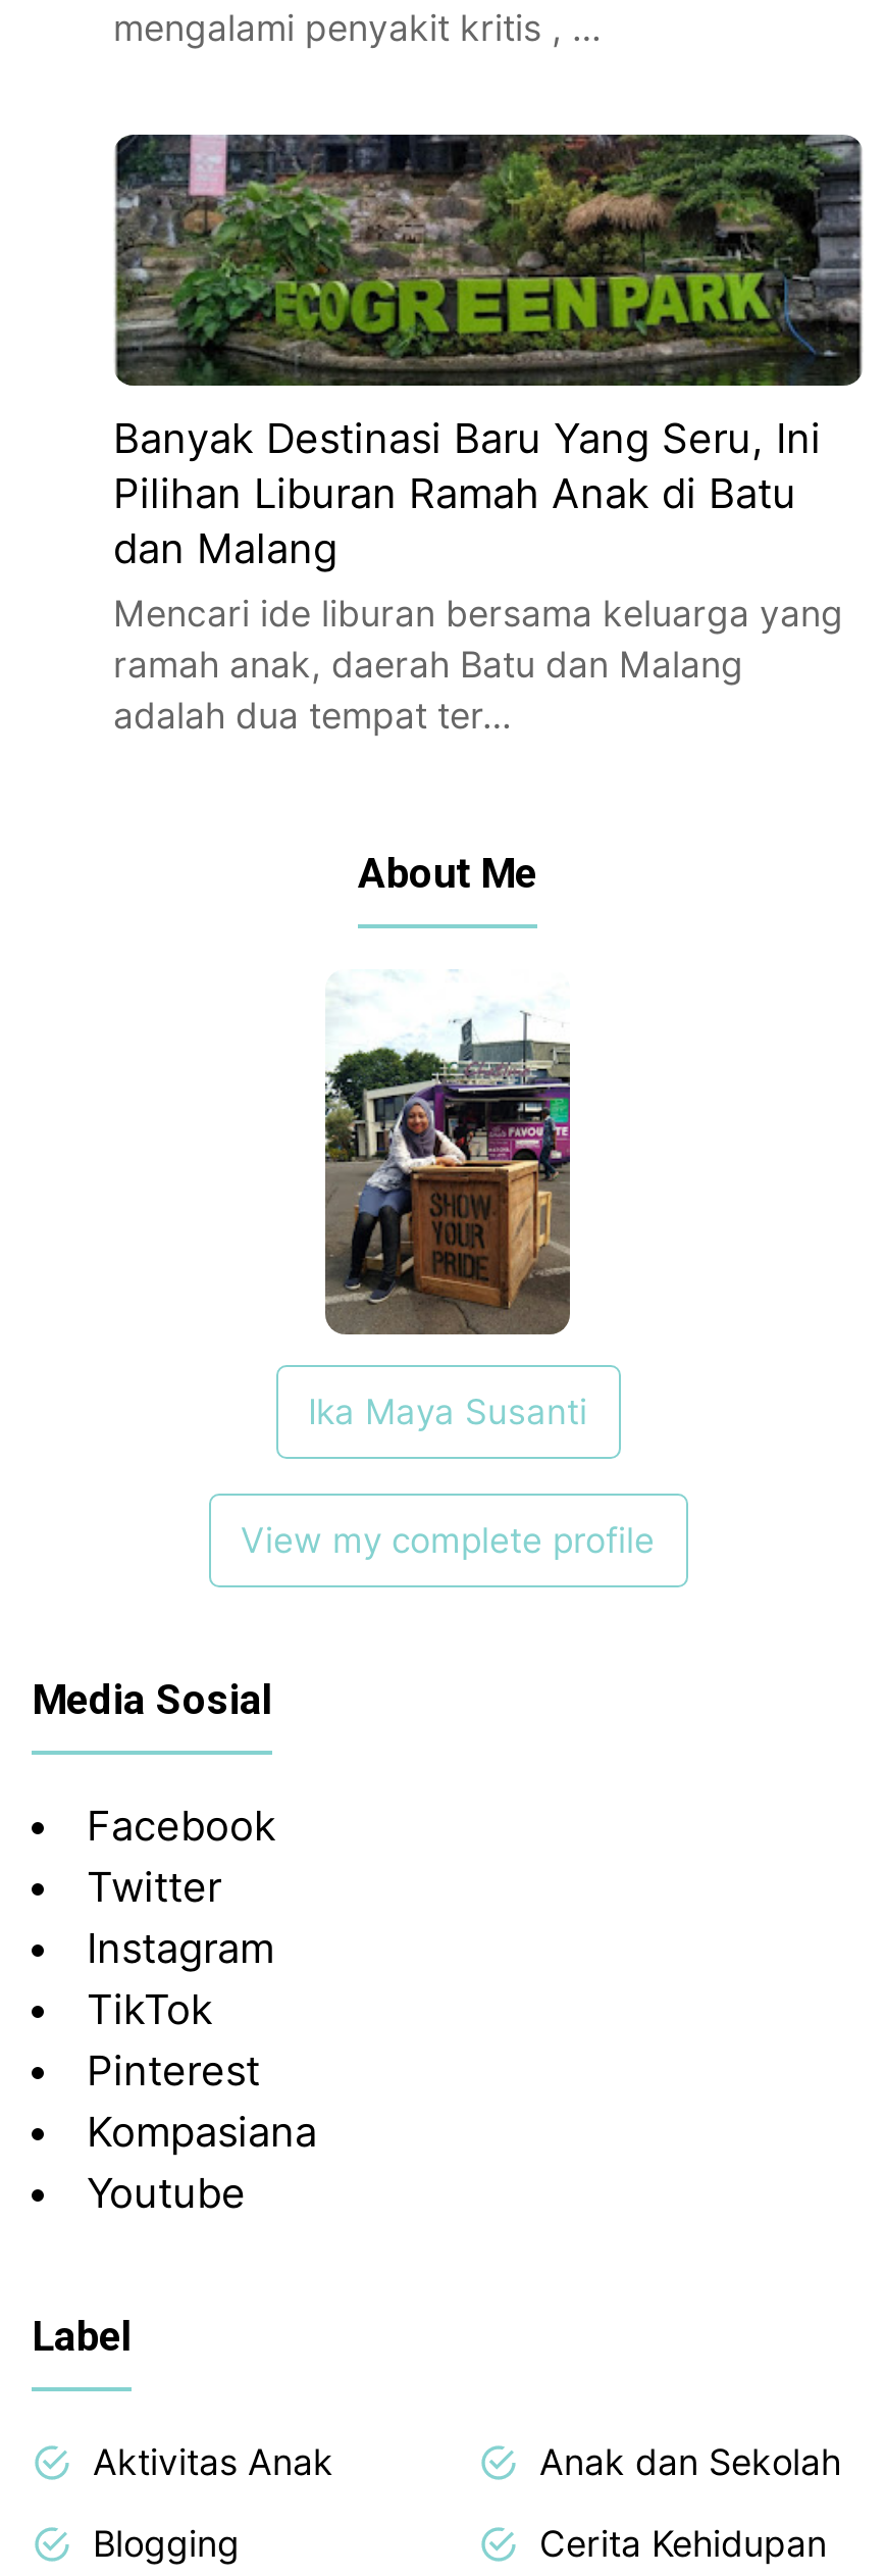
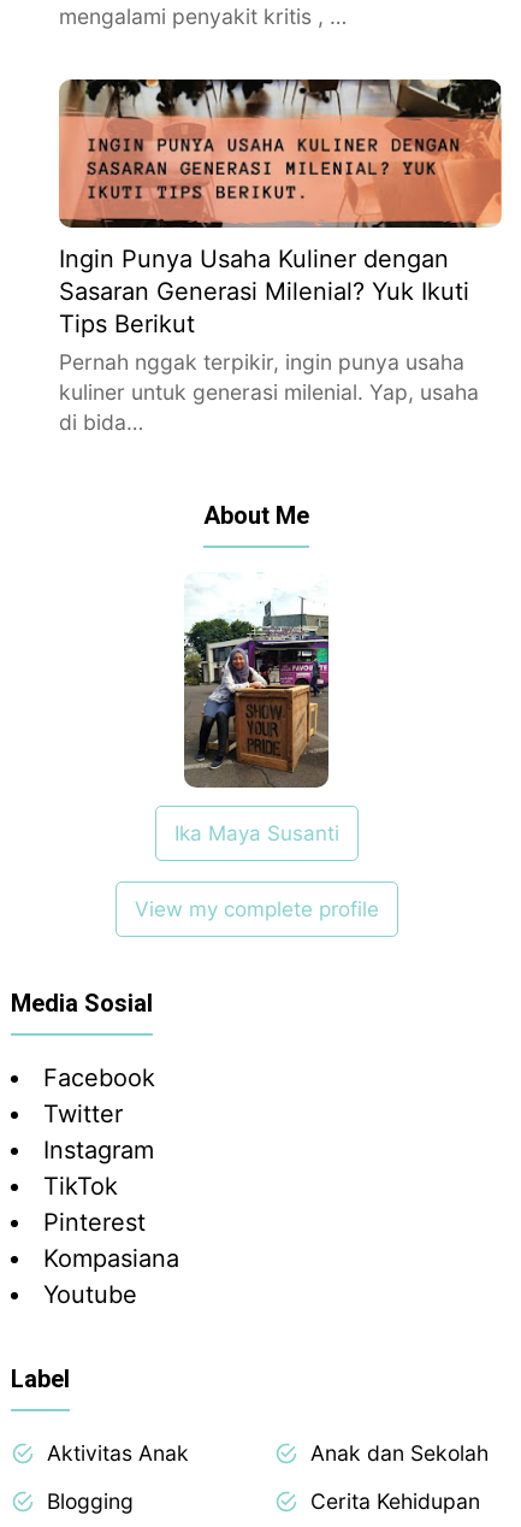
- [image]
- Banyak Destinasi Baru Yang Seru, Ini
- Pilihan Liburan Ramah Anak di Batu
- dan Malang
- Mencari ide liburan bersama keluarga yang
- ramah anak, daerah Batu dan Malang
- adalah dua tempat ter…
+ [image]
+ Ingin Punya Usaha Kuliner dengan
+ Sasaran Generasi Milenial? Yuk Ikuti
+ Tips Berikut
+ Pernah nggak terpikir, ingin punya usaha
+ kuliner untuk generasi milenial. Yap, usaha
+ di bida…
